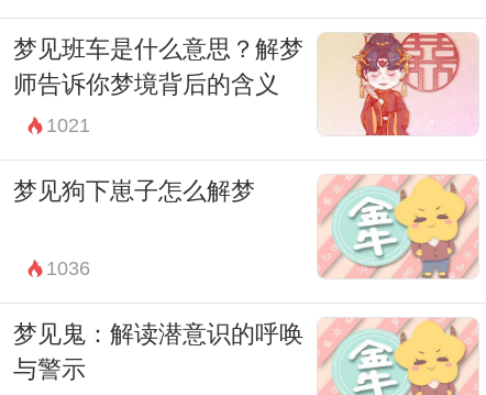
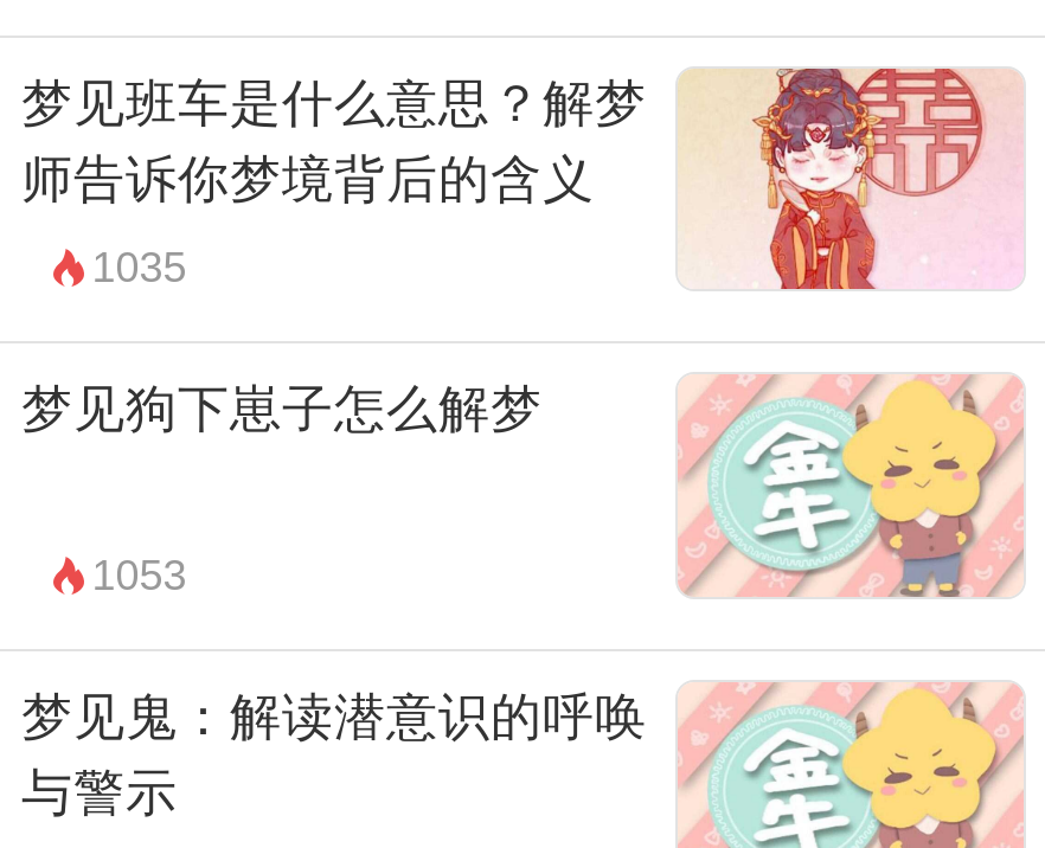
- 1021
+ 1035

- 1036
+ 1053
